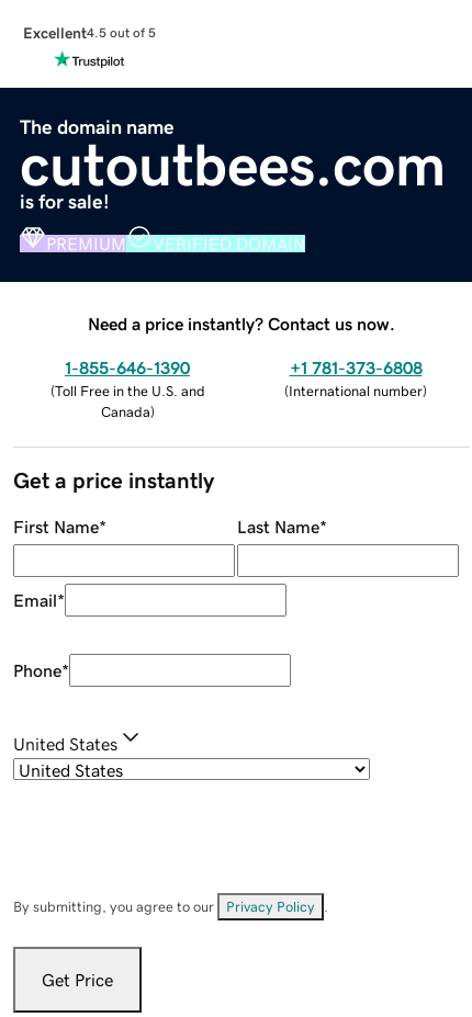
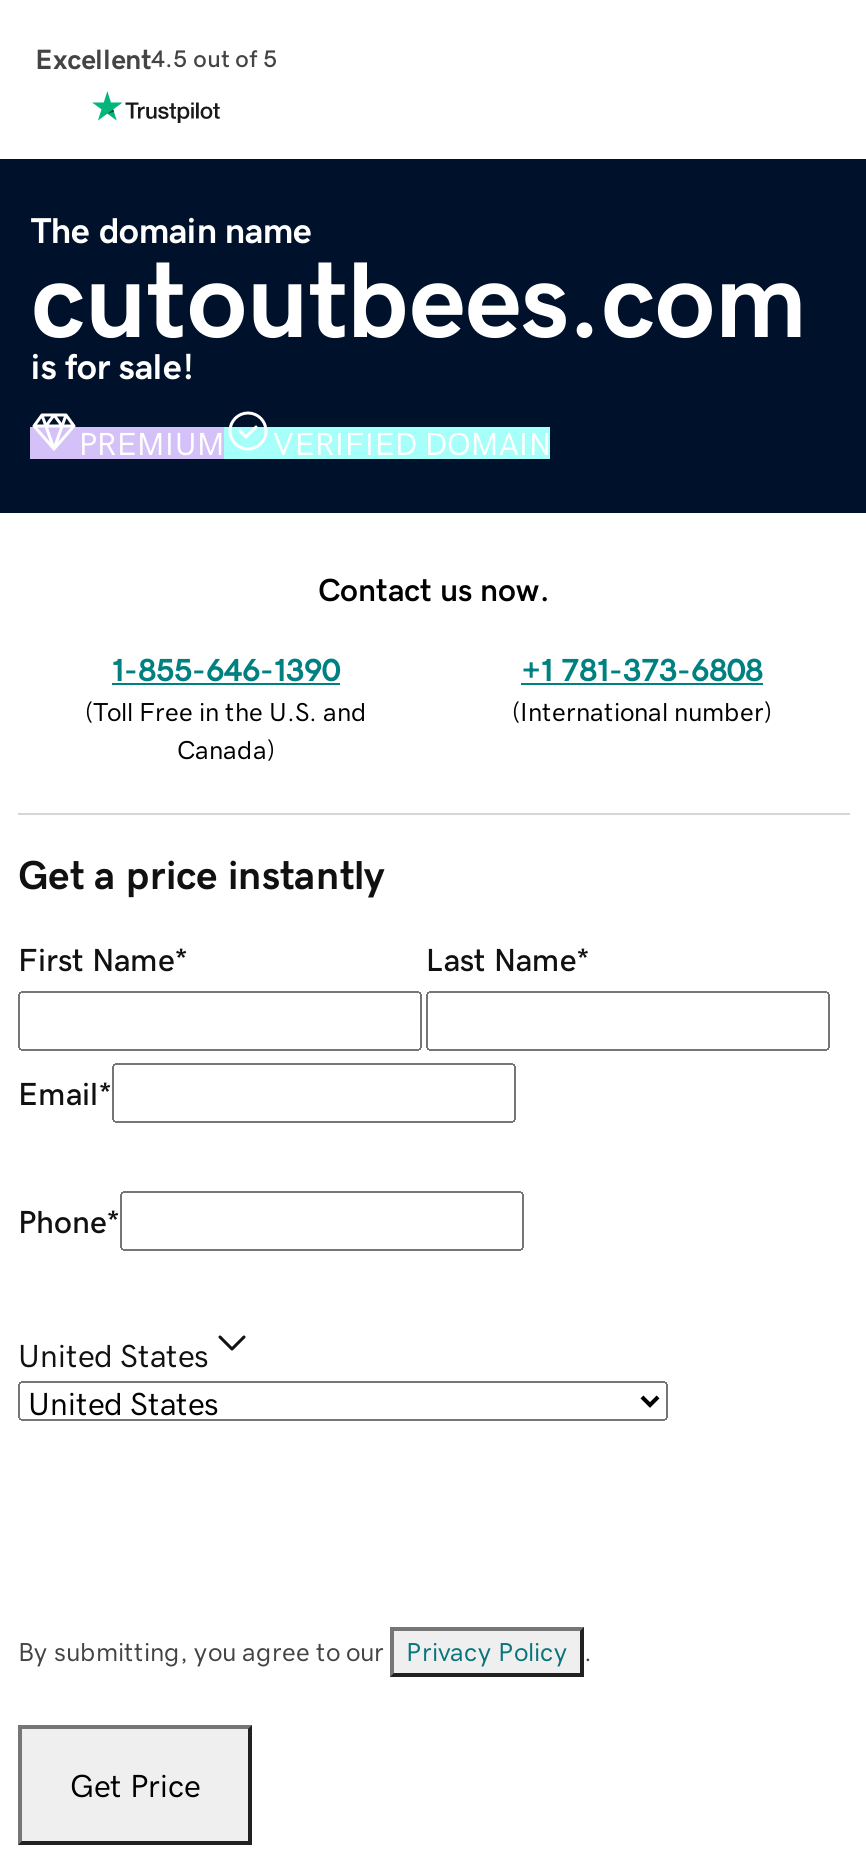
- Need a price instantly? Contact us now.
+ Contact us now.
